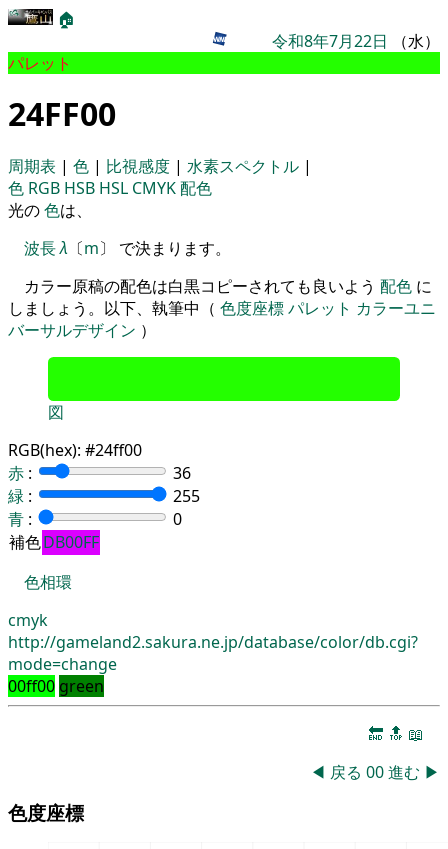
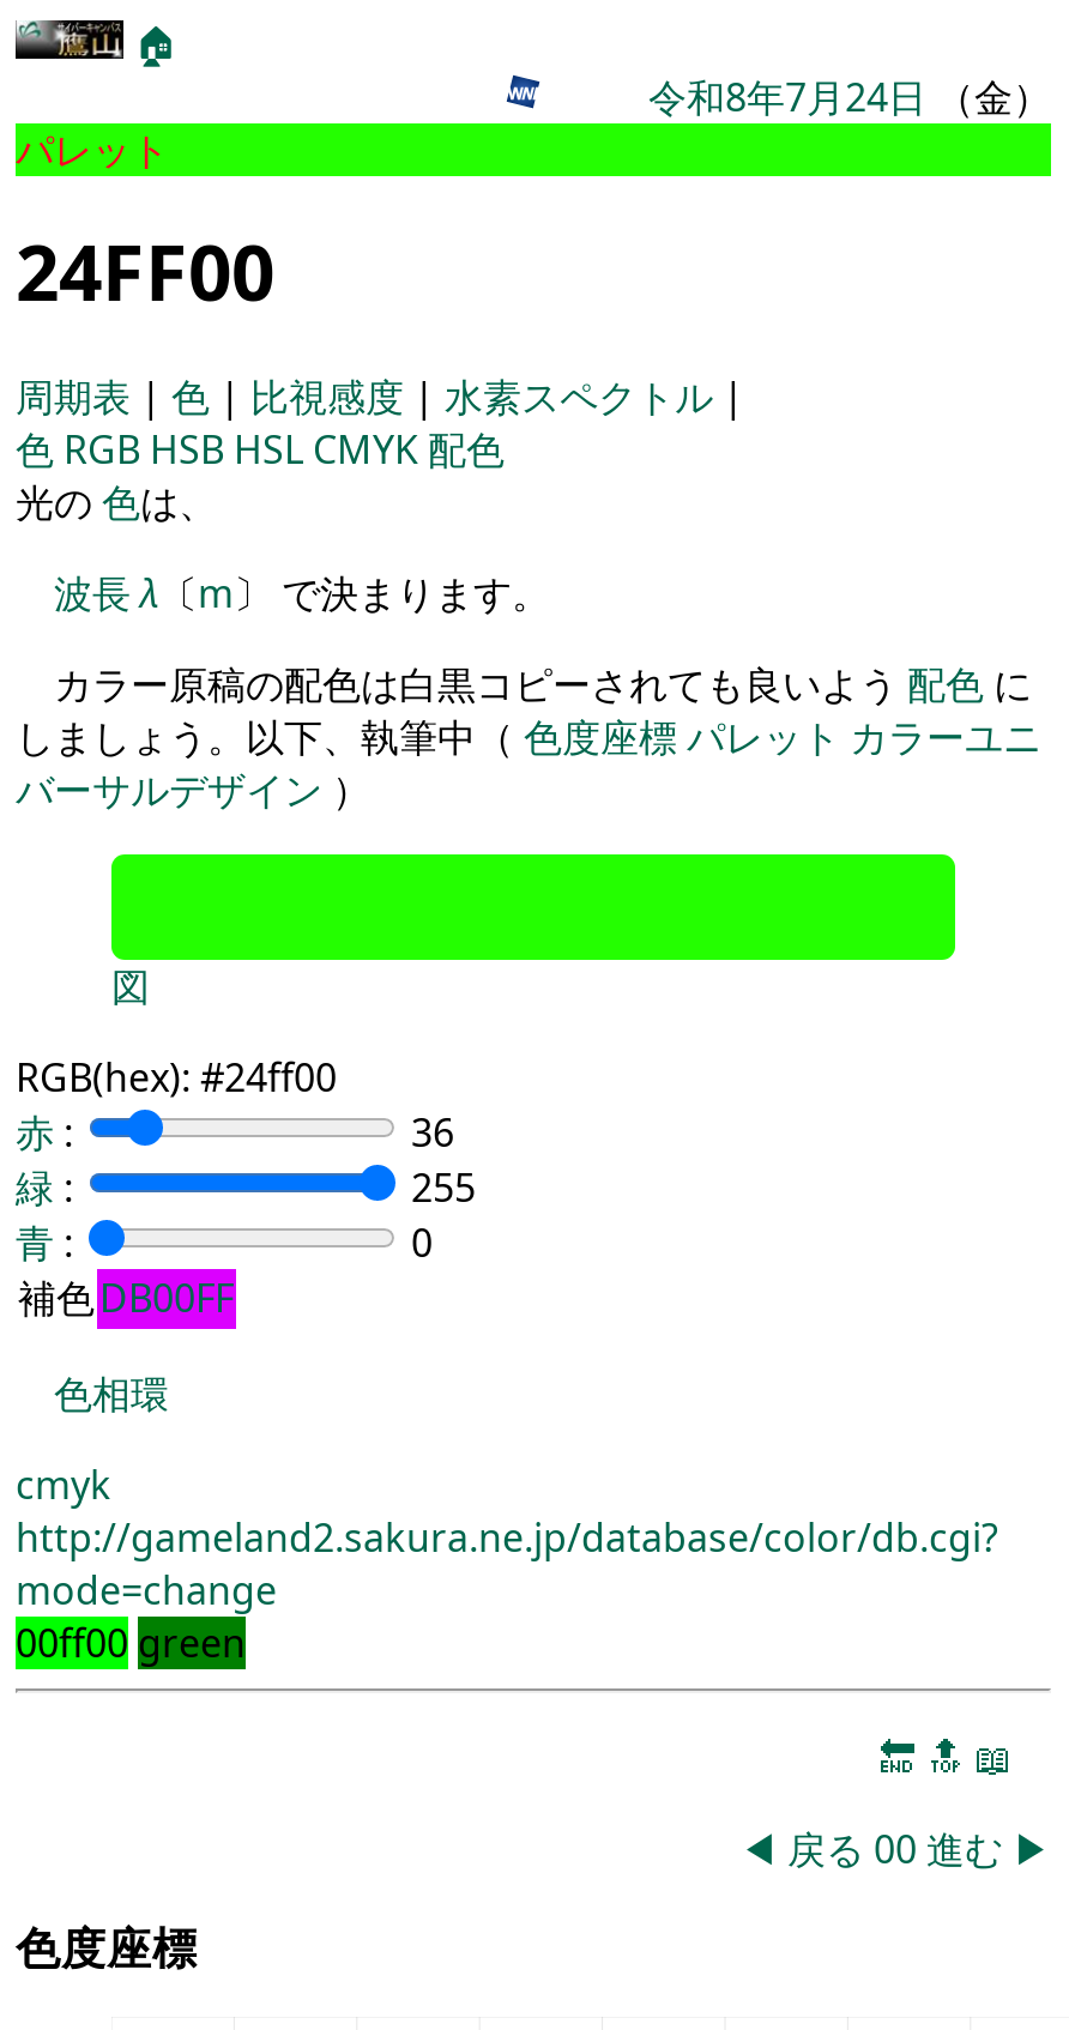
- 令和8年7月22日（水）
+ 令和8年7月24日（金）
